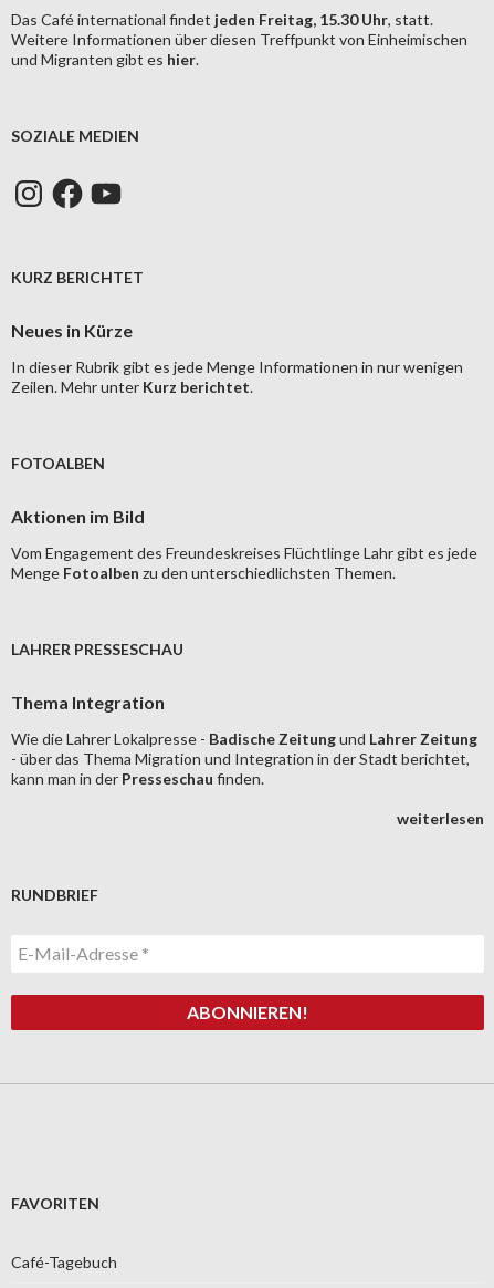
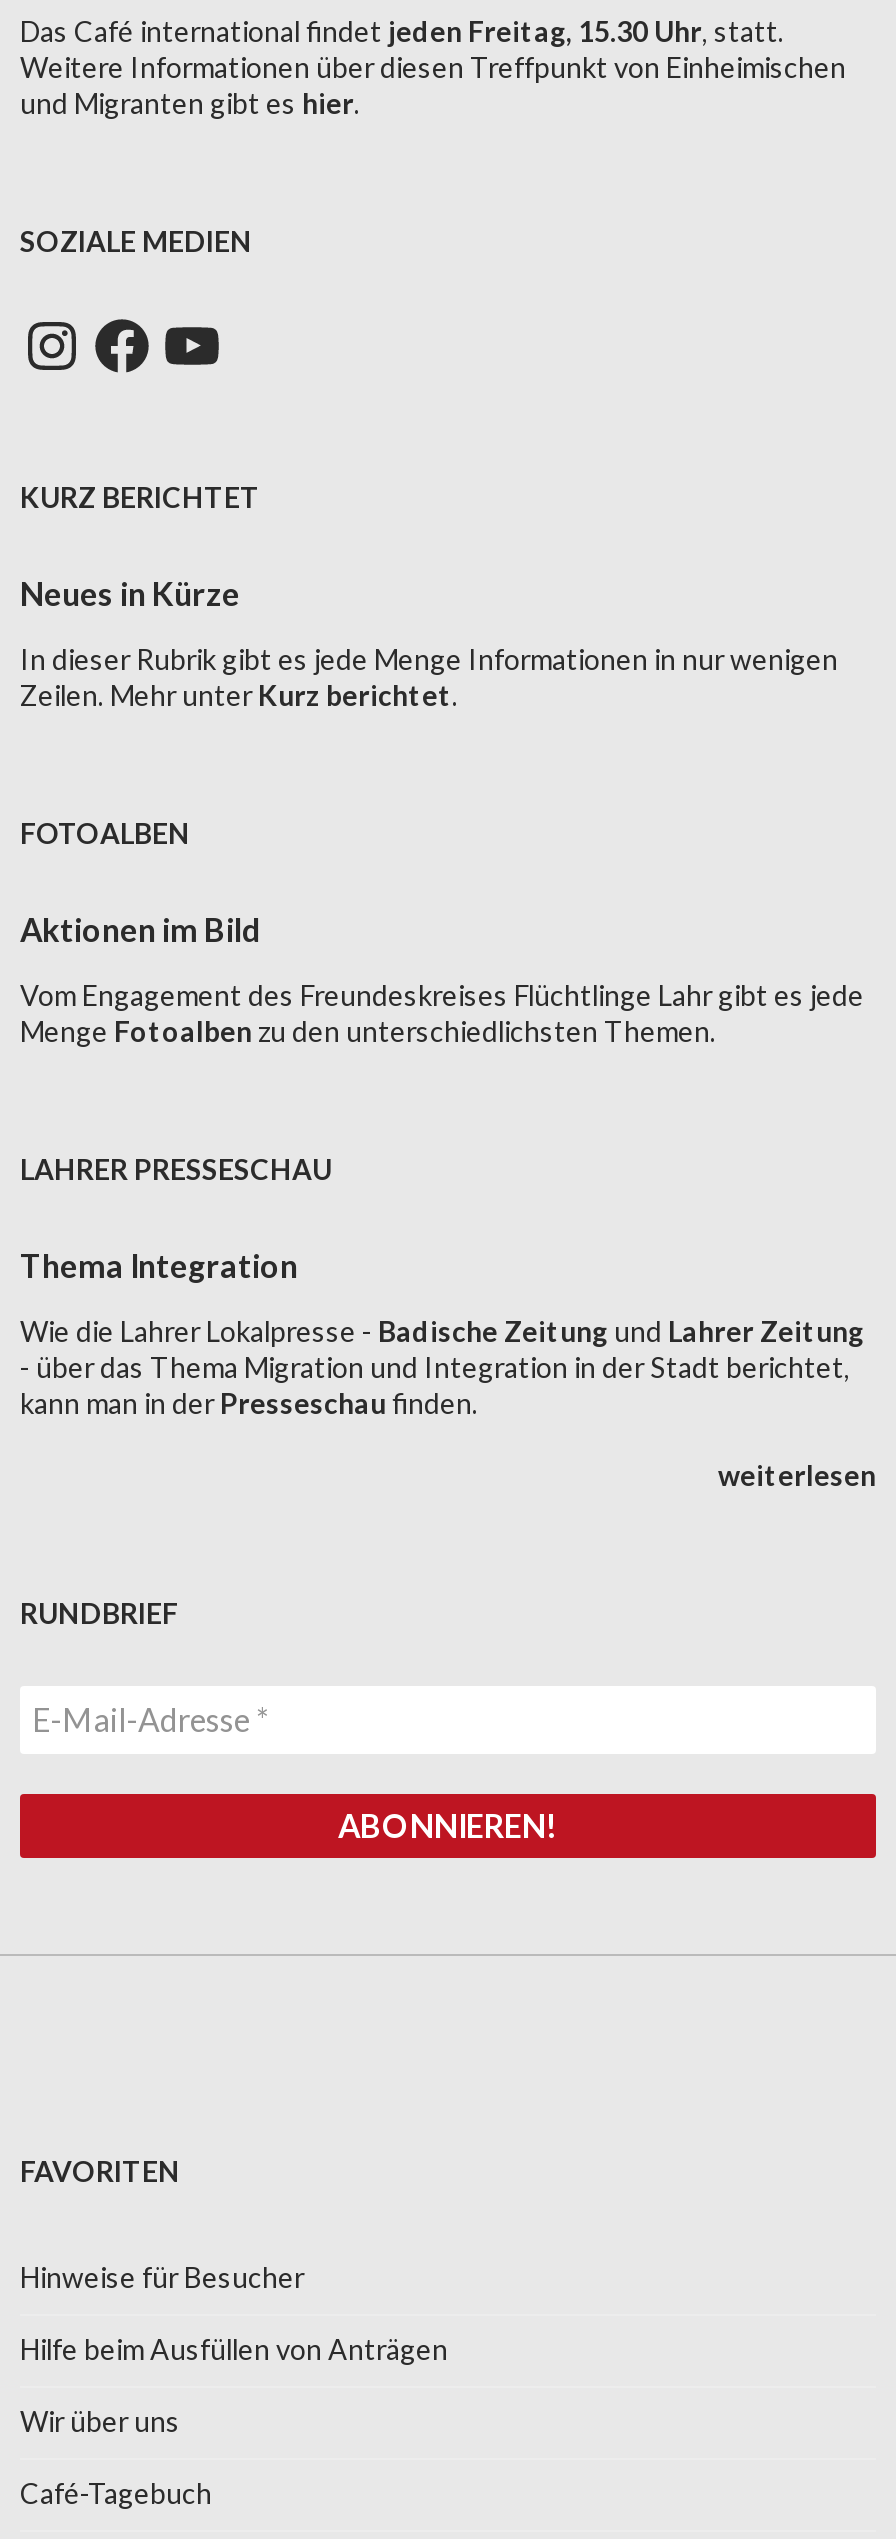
+ Hinweise für Besucher
+ Hilfe beim Ausfüllen von Anträgen
+ Wir über uns
